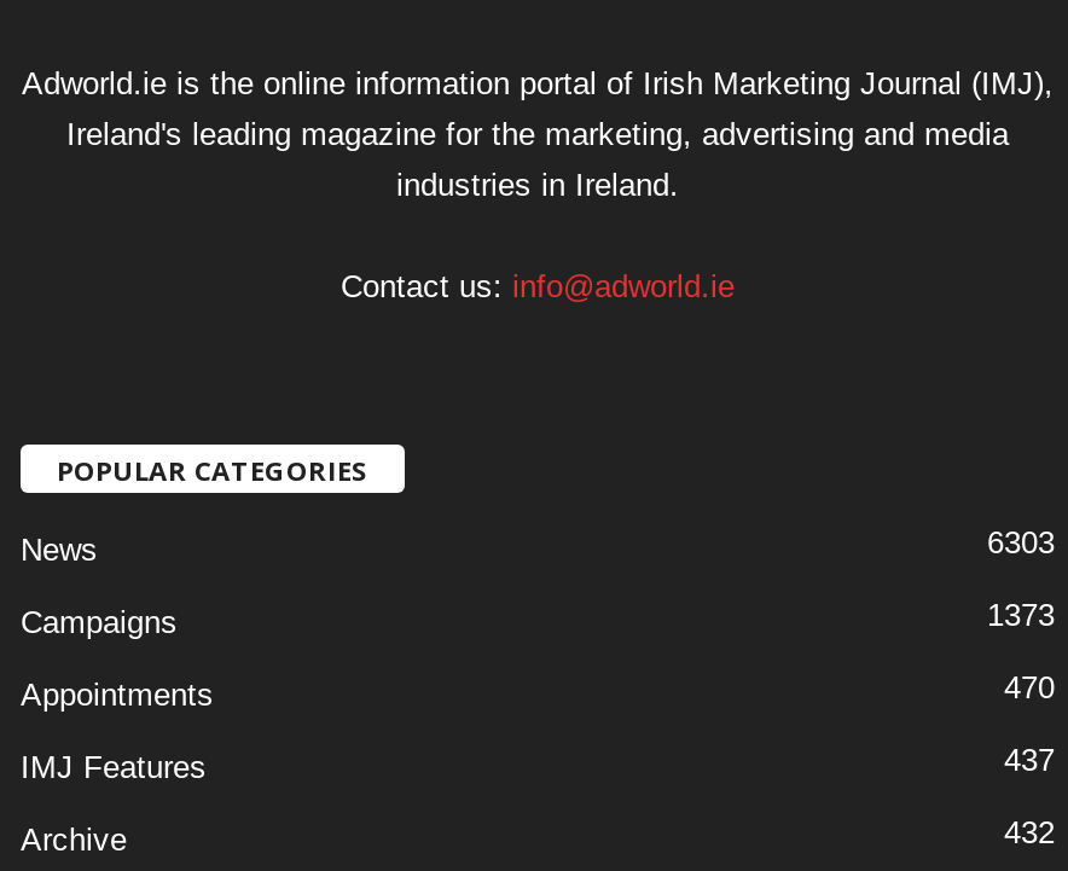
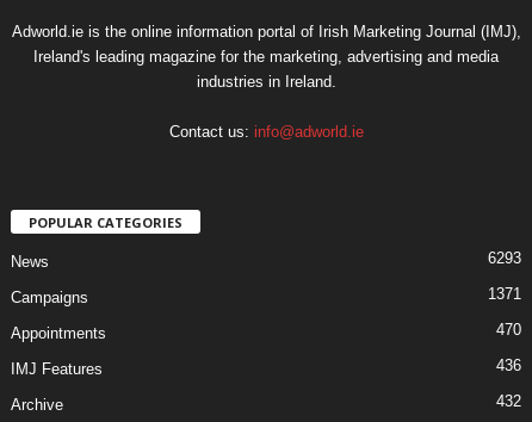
- 6303
+ 6293

- 1373
+ 1371

- 437
+ 436
